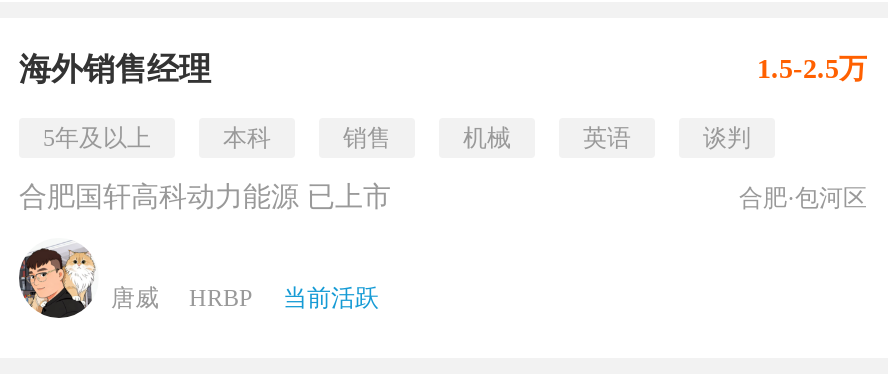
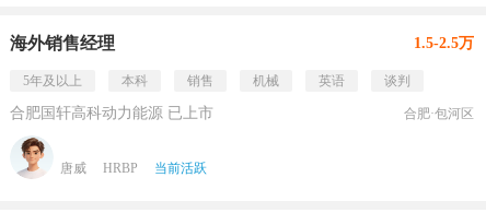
- [image]
+ [image]
